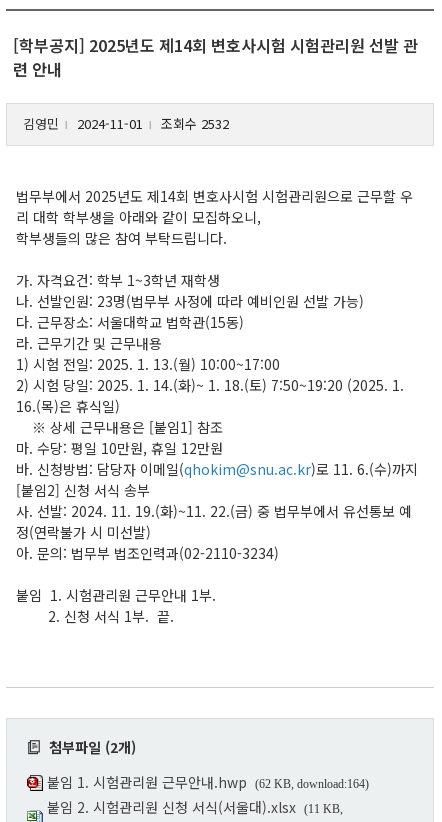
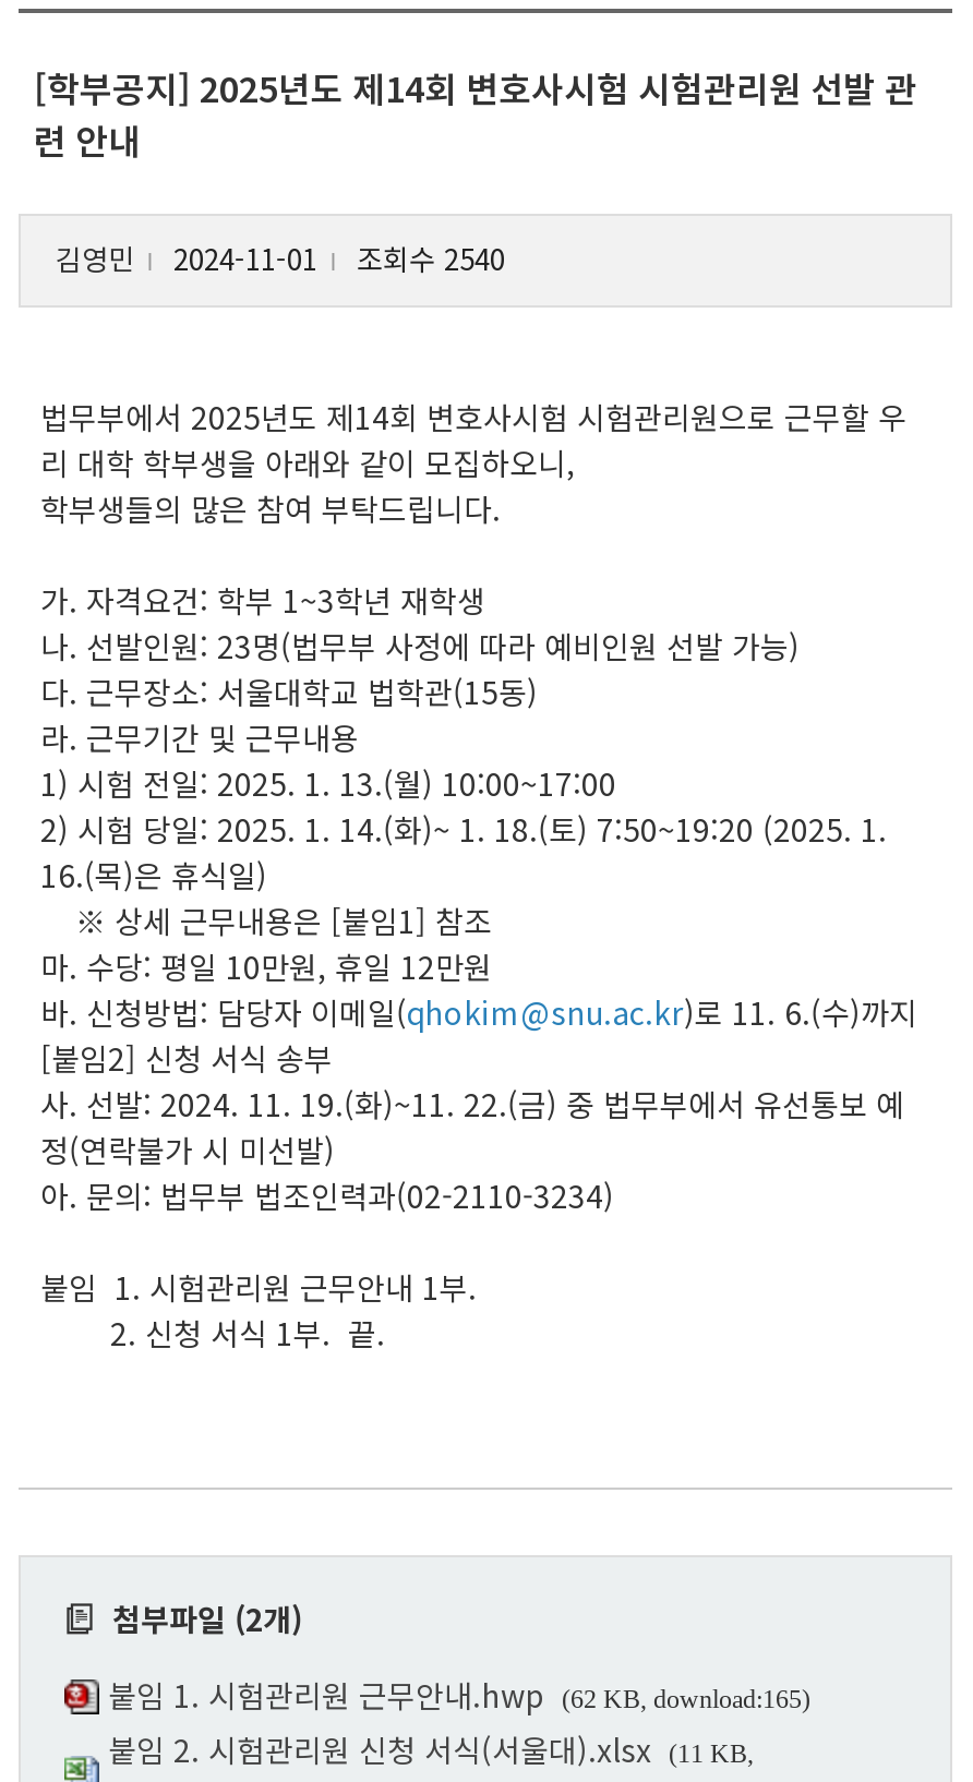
- 김영민 2024-11-01 조회수 2532
+ 김영민 2024-11-01 조회수 2540

- 붙임 1. 시험관리원 근무안내.hwp (62 KB, download:164)
+ 붙임 1. 시험관리원 근무안내.hwp (62 KB, download:165)
